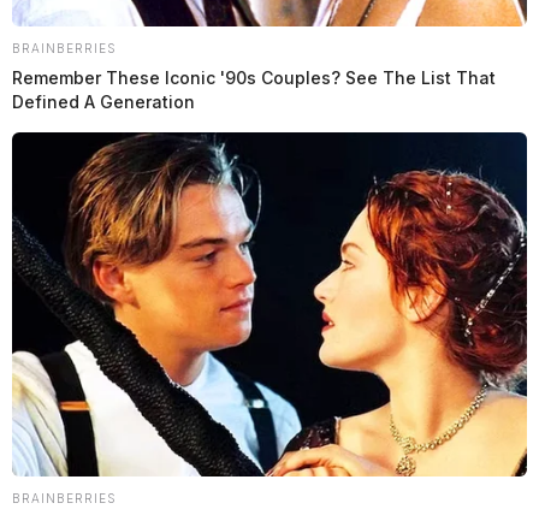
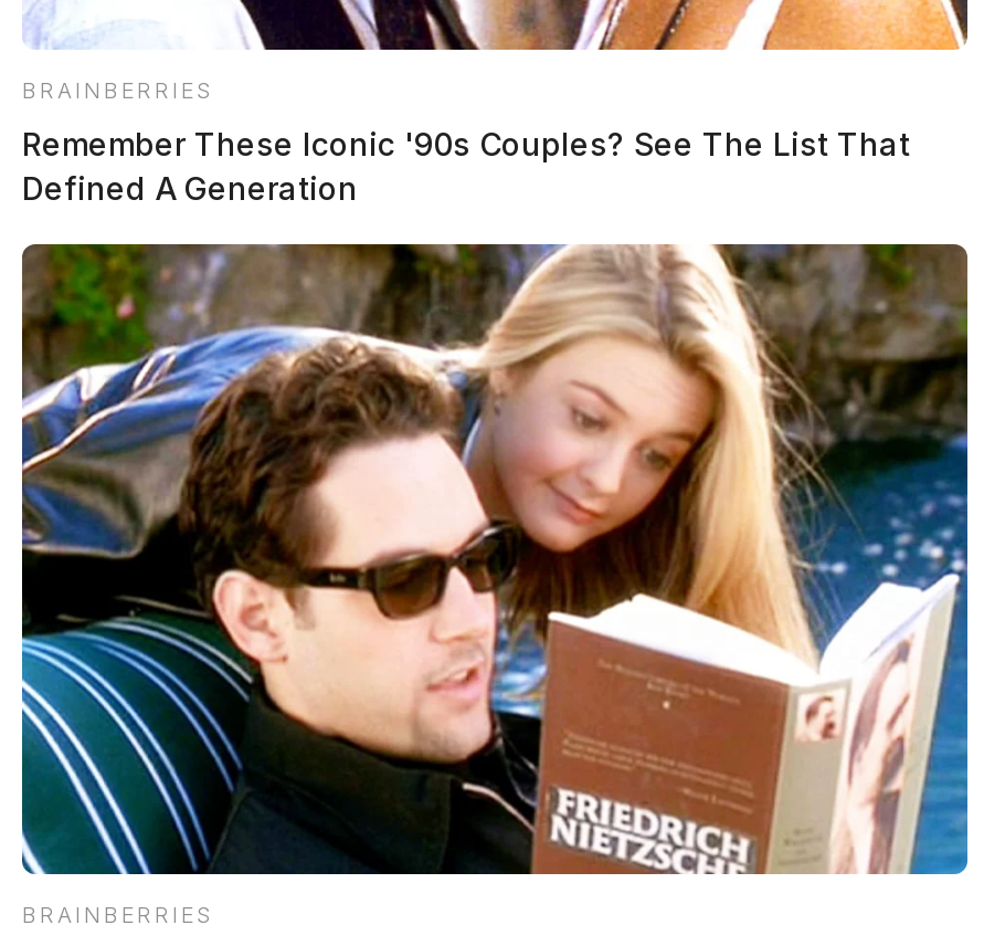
- [image]
+ [image]
